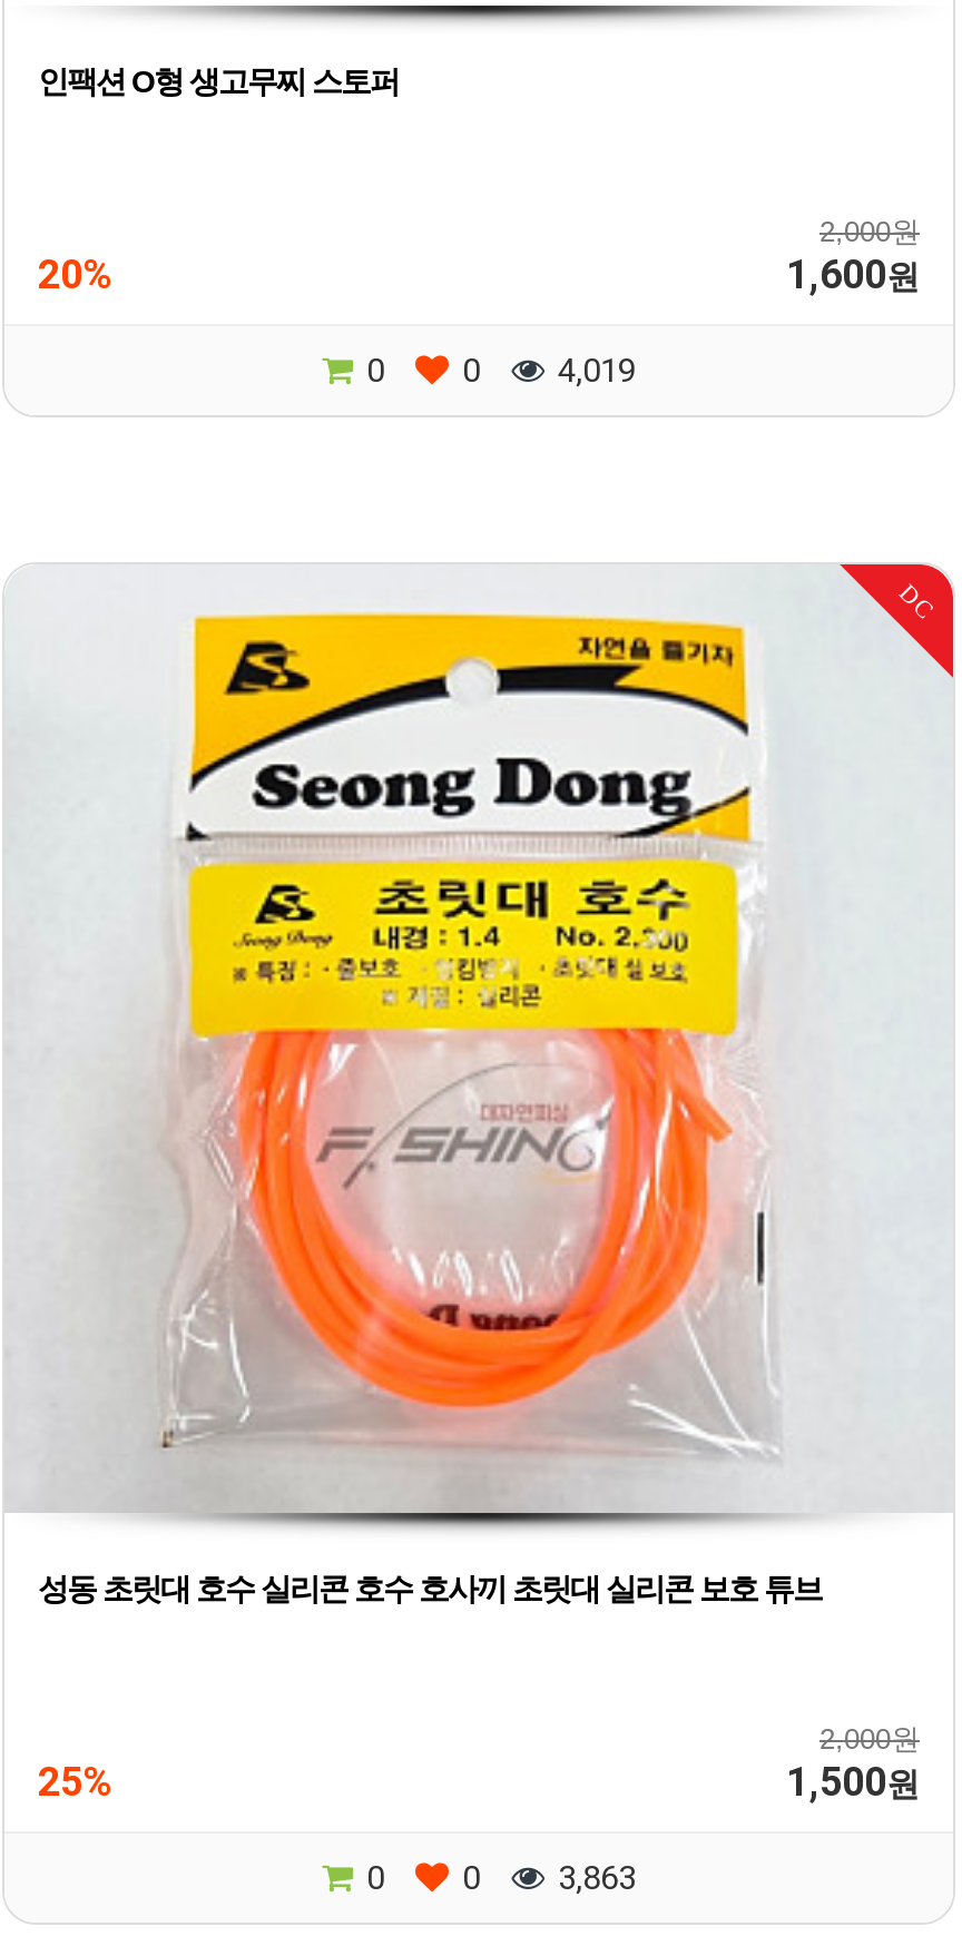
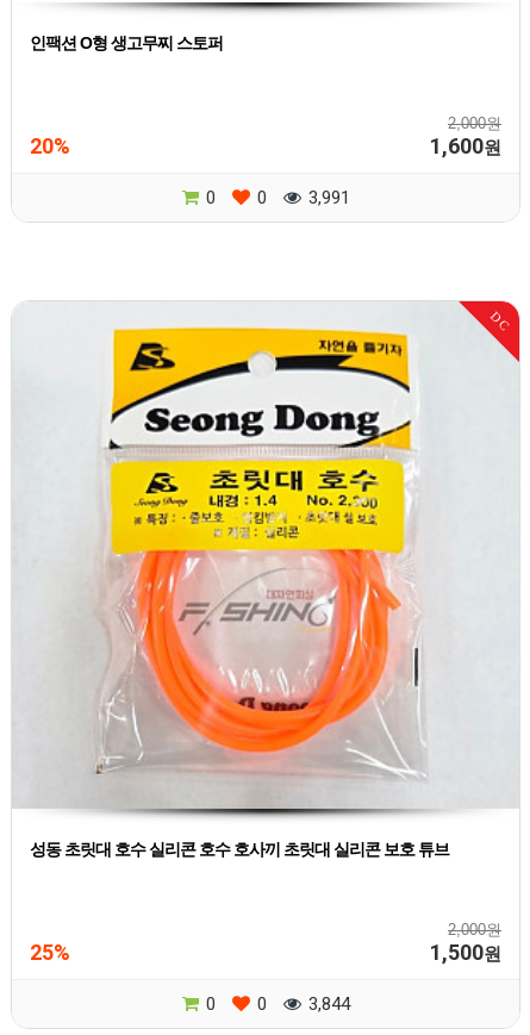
- 0 0 4,019
+ 0 0 3,991

- 0 0 3,863
+ 0 0 3,844
